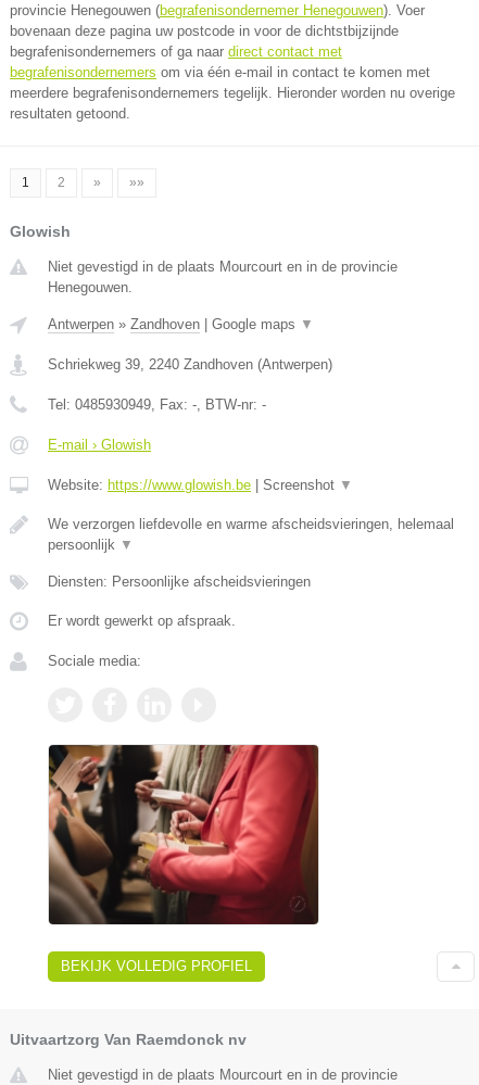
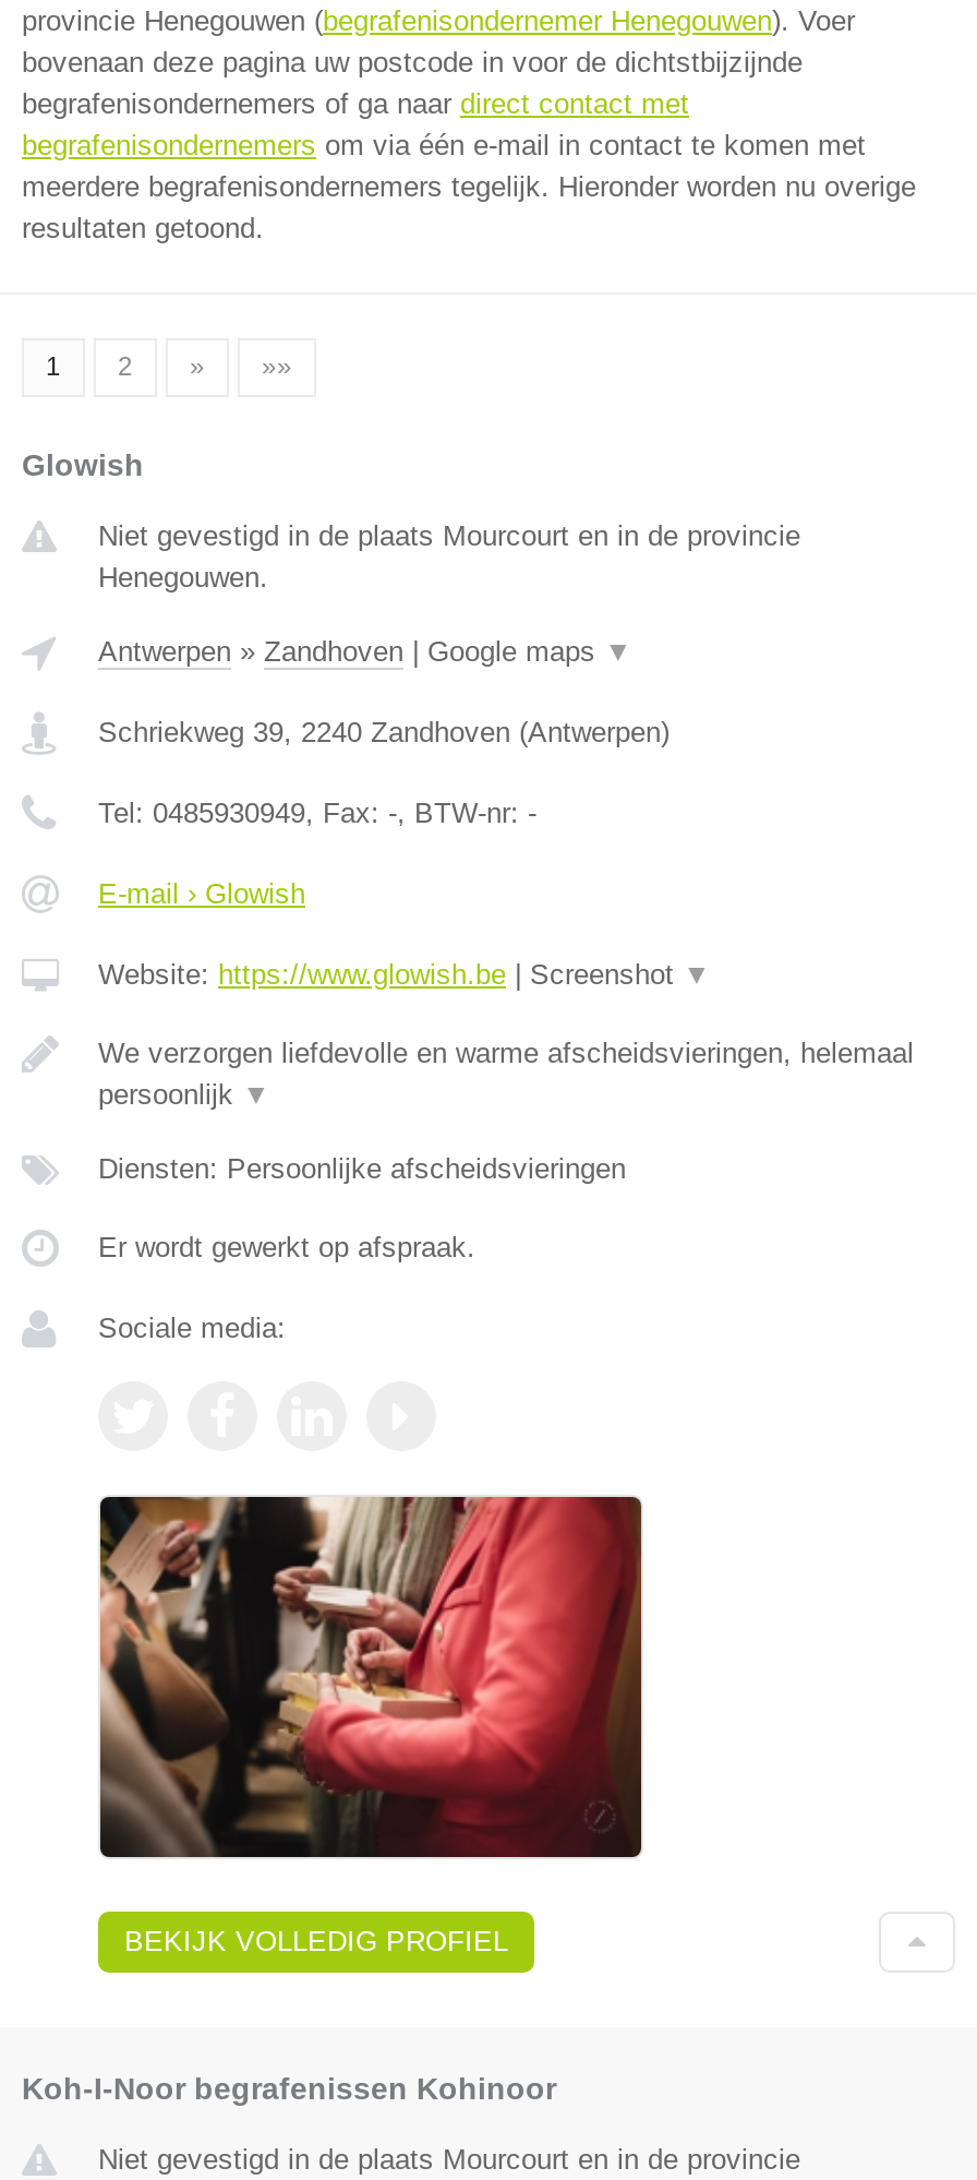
- Uitvaartzorg Van Raemdonck nv
+ Koh-I-Noor begrafenissen Kohinoor
